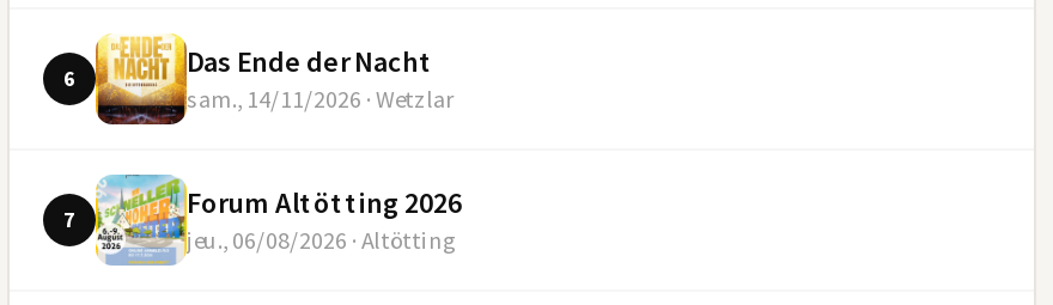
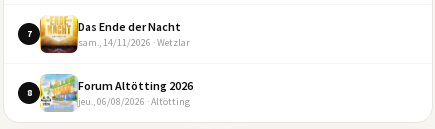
- 6
+ 7

- 7
+ 8
